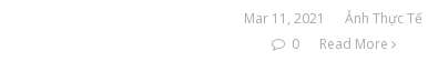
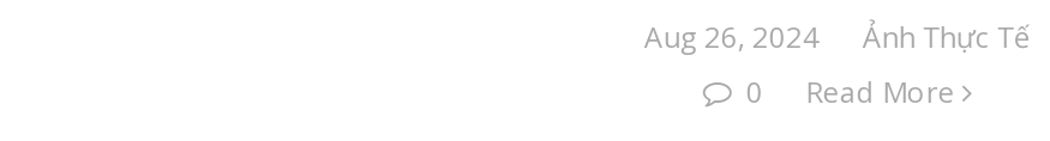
- Mar 11, 2021 Ảnh Thực Tế
+ Aug 26, 2024 Ảnh Thực Tế
